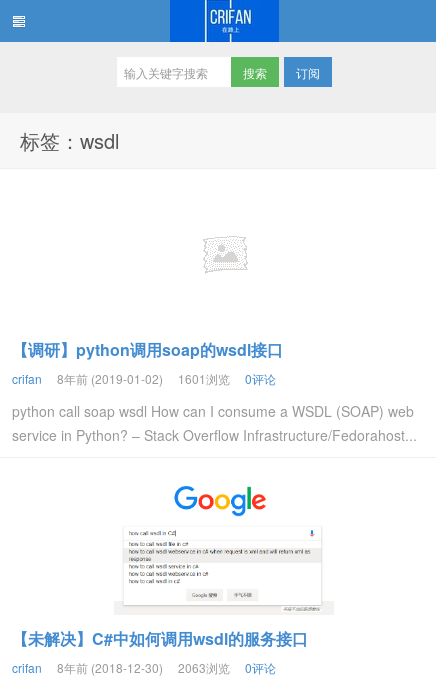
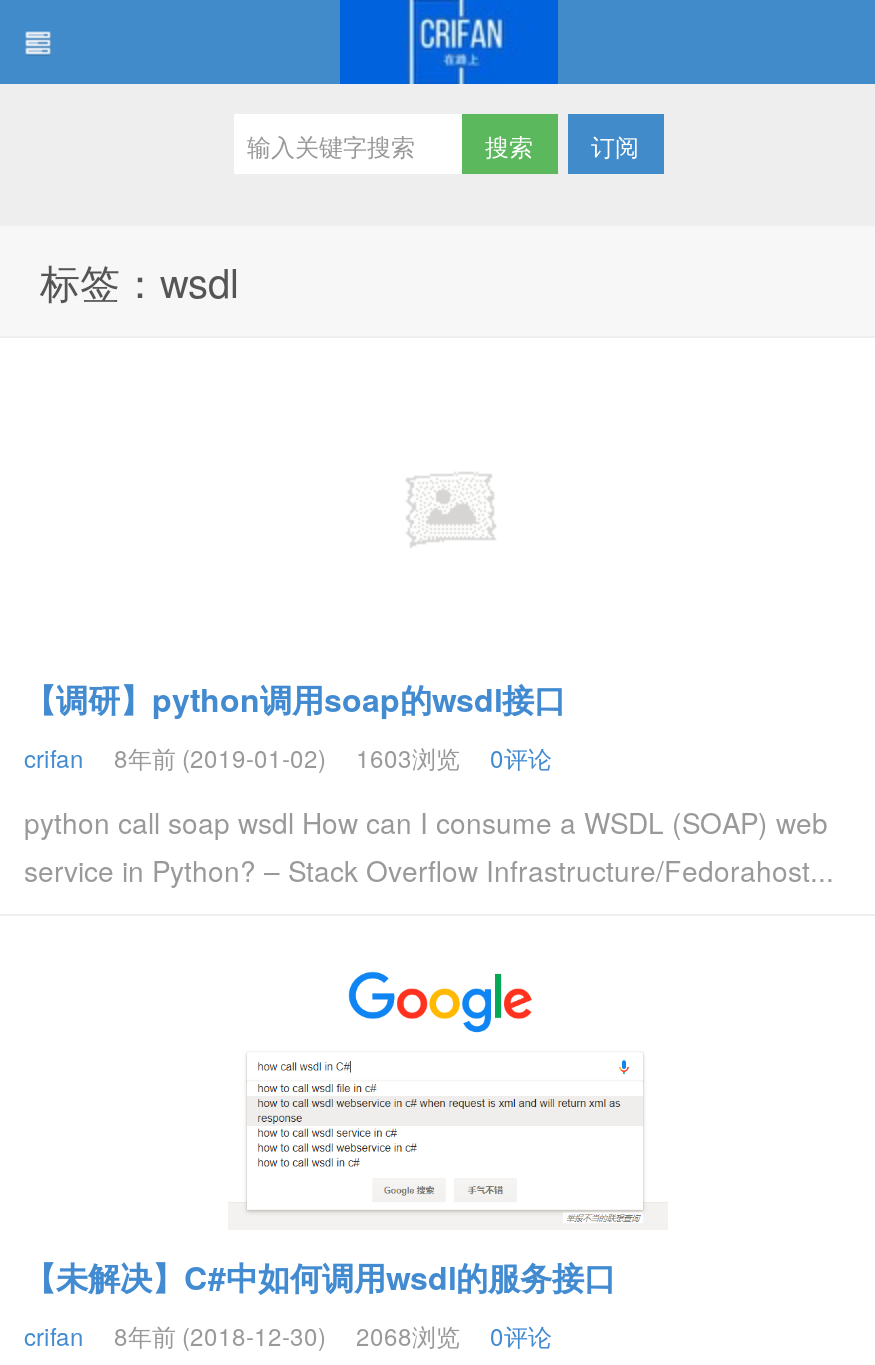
- crifan 8年前 (2019-01-02) 1601浏览 0评论
+ crifan 8年前 (2019-01-02) 1603浏览 0评论

- crifan 8年前 (2018-12-30) 2063浏览 0评论
+ crifan 8年前 (2018-12-30) 2068浏览 0评论
